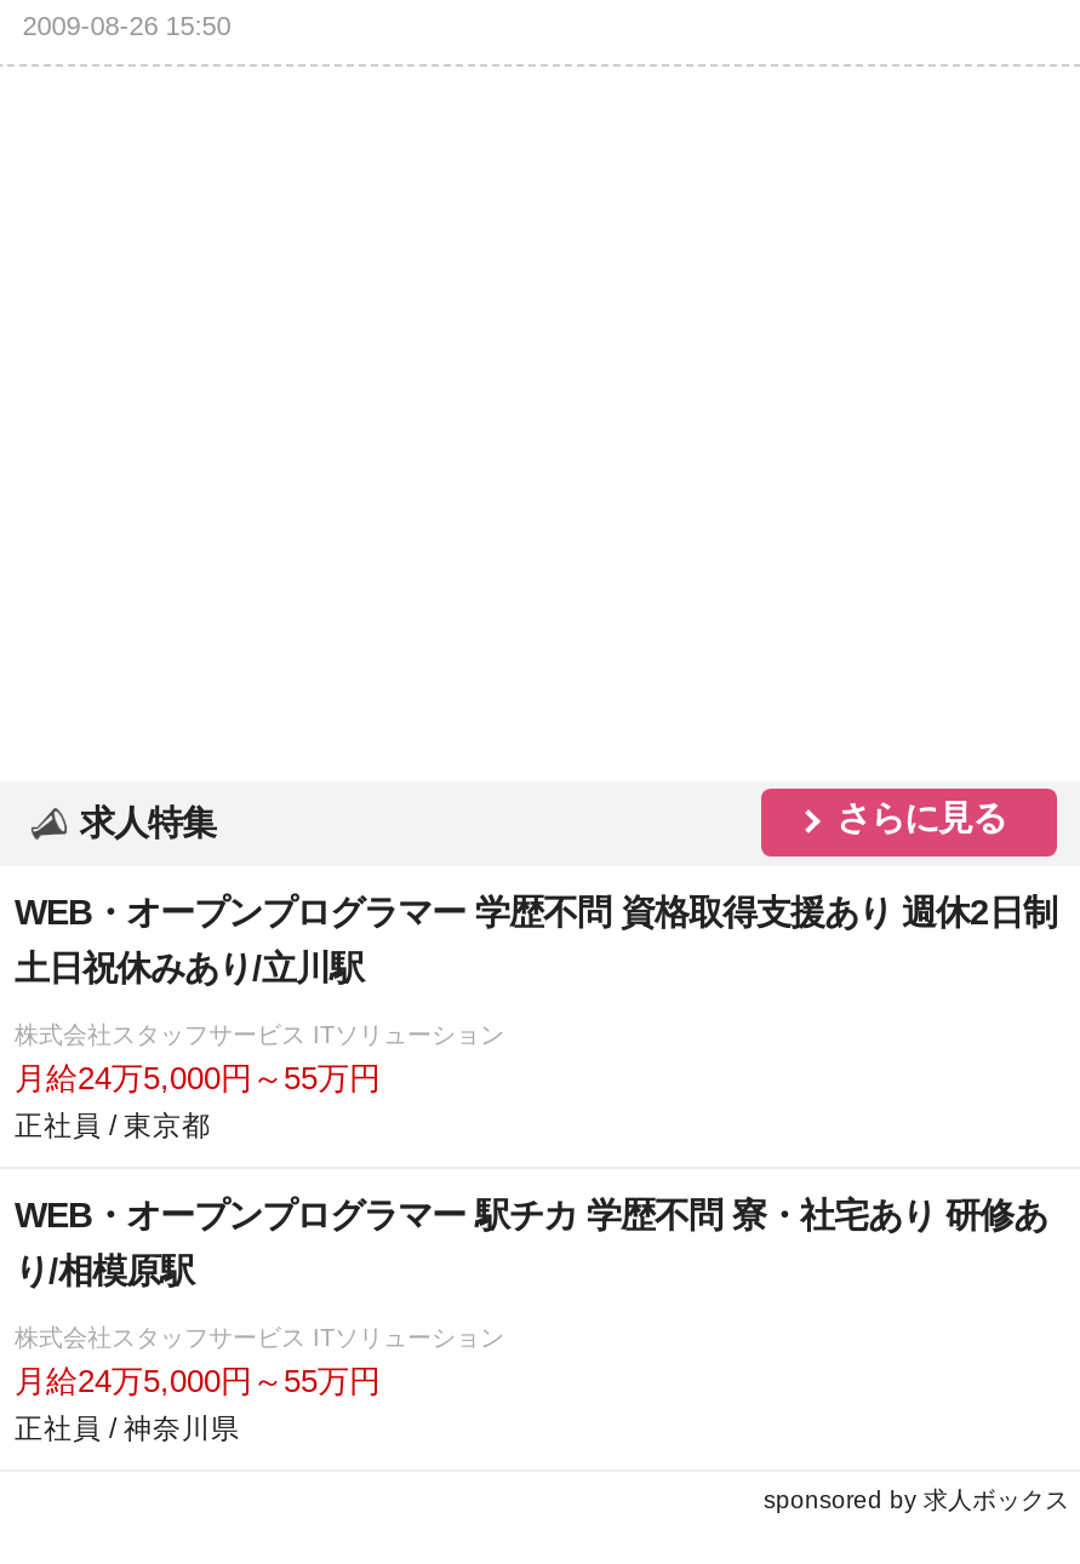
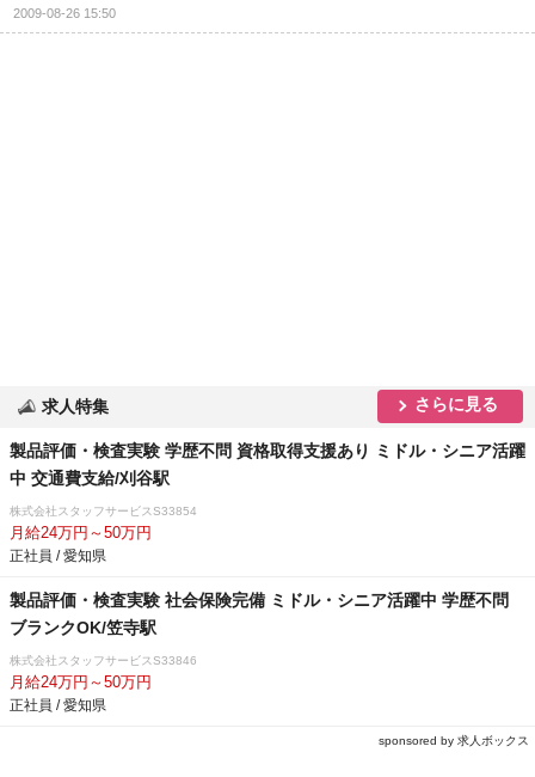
- WEB・オープンプログラマー 学歴不問 資格取得支援あり 週休2日制
- 土日祝休みあり/立川駅
+ 製品評価・検査実験 学歴不問 資格取得支援あり ミドル・シニア活躍
+ 中 交通費支給/刈谷駅

- 株式会社スタッフサービス ITソリューション
- 月給24万5,000円～55万円
- 正社員 / 東京都
+ 株式会社スタッフサービスS33854
+ 月給24万円～50万円
+ 正社員 / 愛知県

- WEB・オープンプログラマー 駅チカ 学歴不問 寮・社宅あり 研修あ
- り/相模原駅
+ 製品評価・検査実験 社会保険完備 ミドル・シニア活躍中 学歴不問
+ ブランクOK/笠寺駅

- 株式会社スタッフサービス ITソリューション
- 月給24万5,000円～55万円
- 正社員 / 神奈川県
+ 株式会社スタッフサービスS33846
+ 月給24万円～50万円
+ 正社員 / 愛知県
